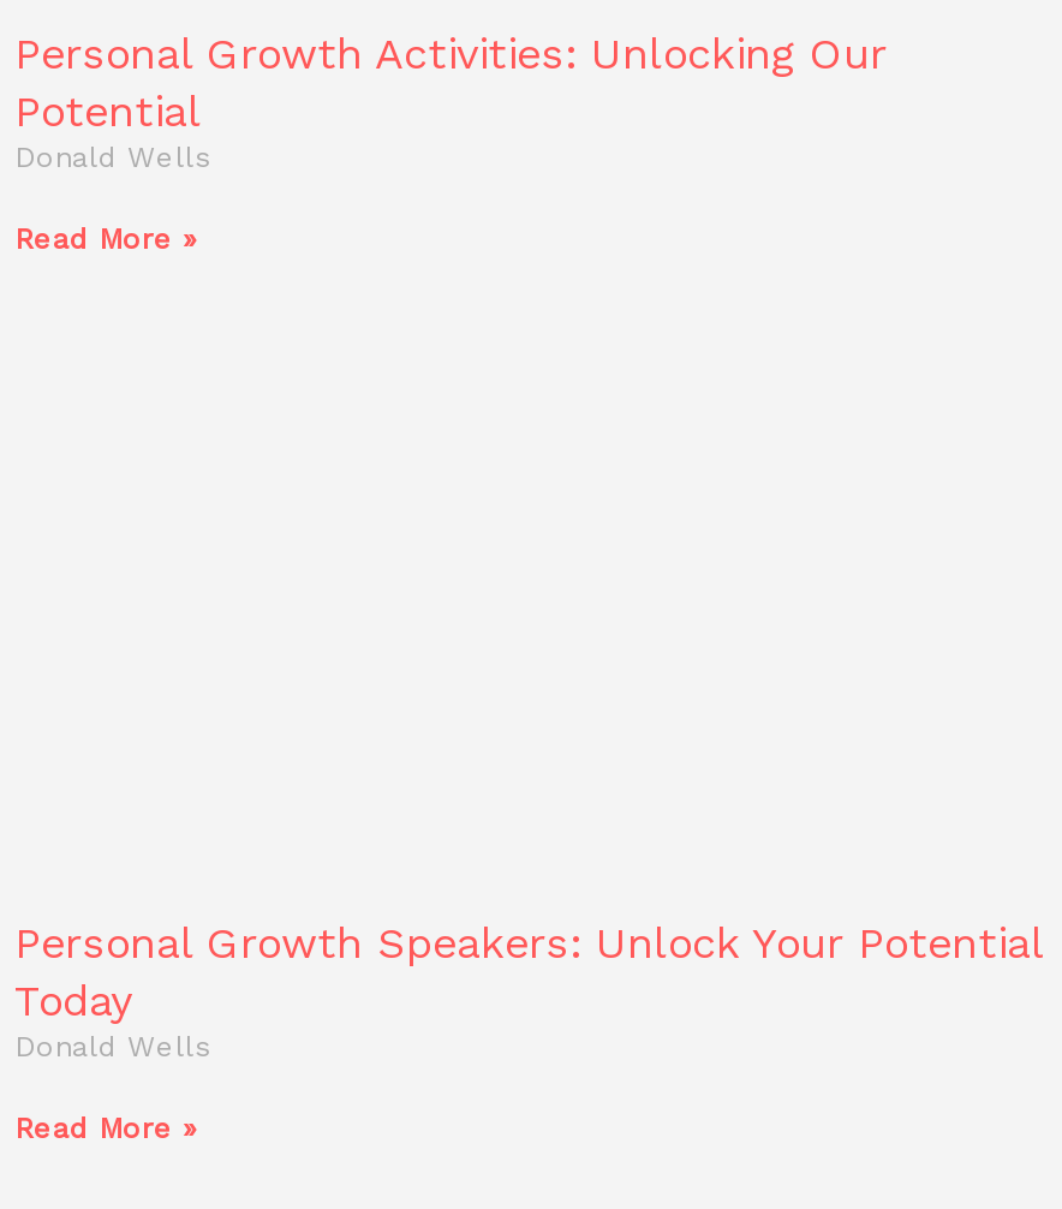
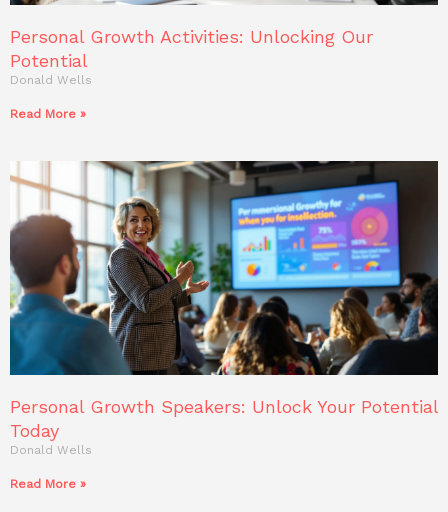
+ [image]
